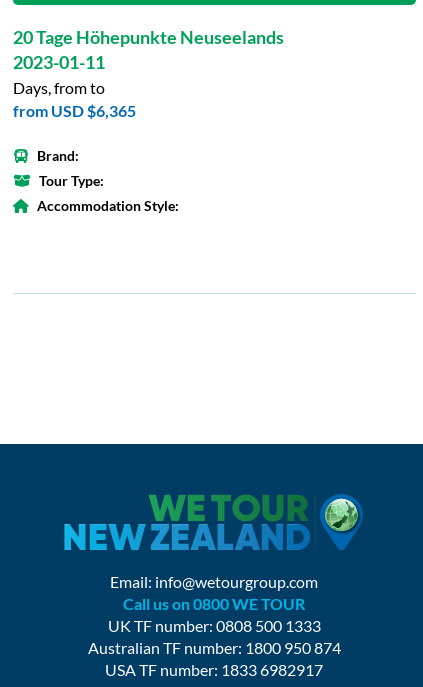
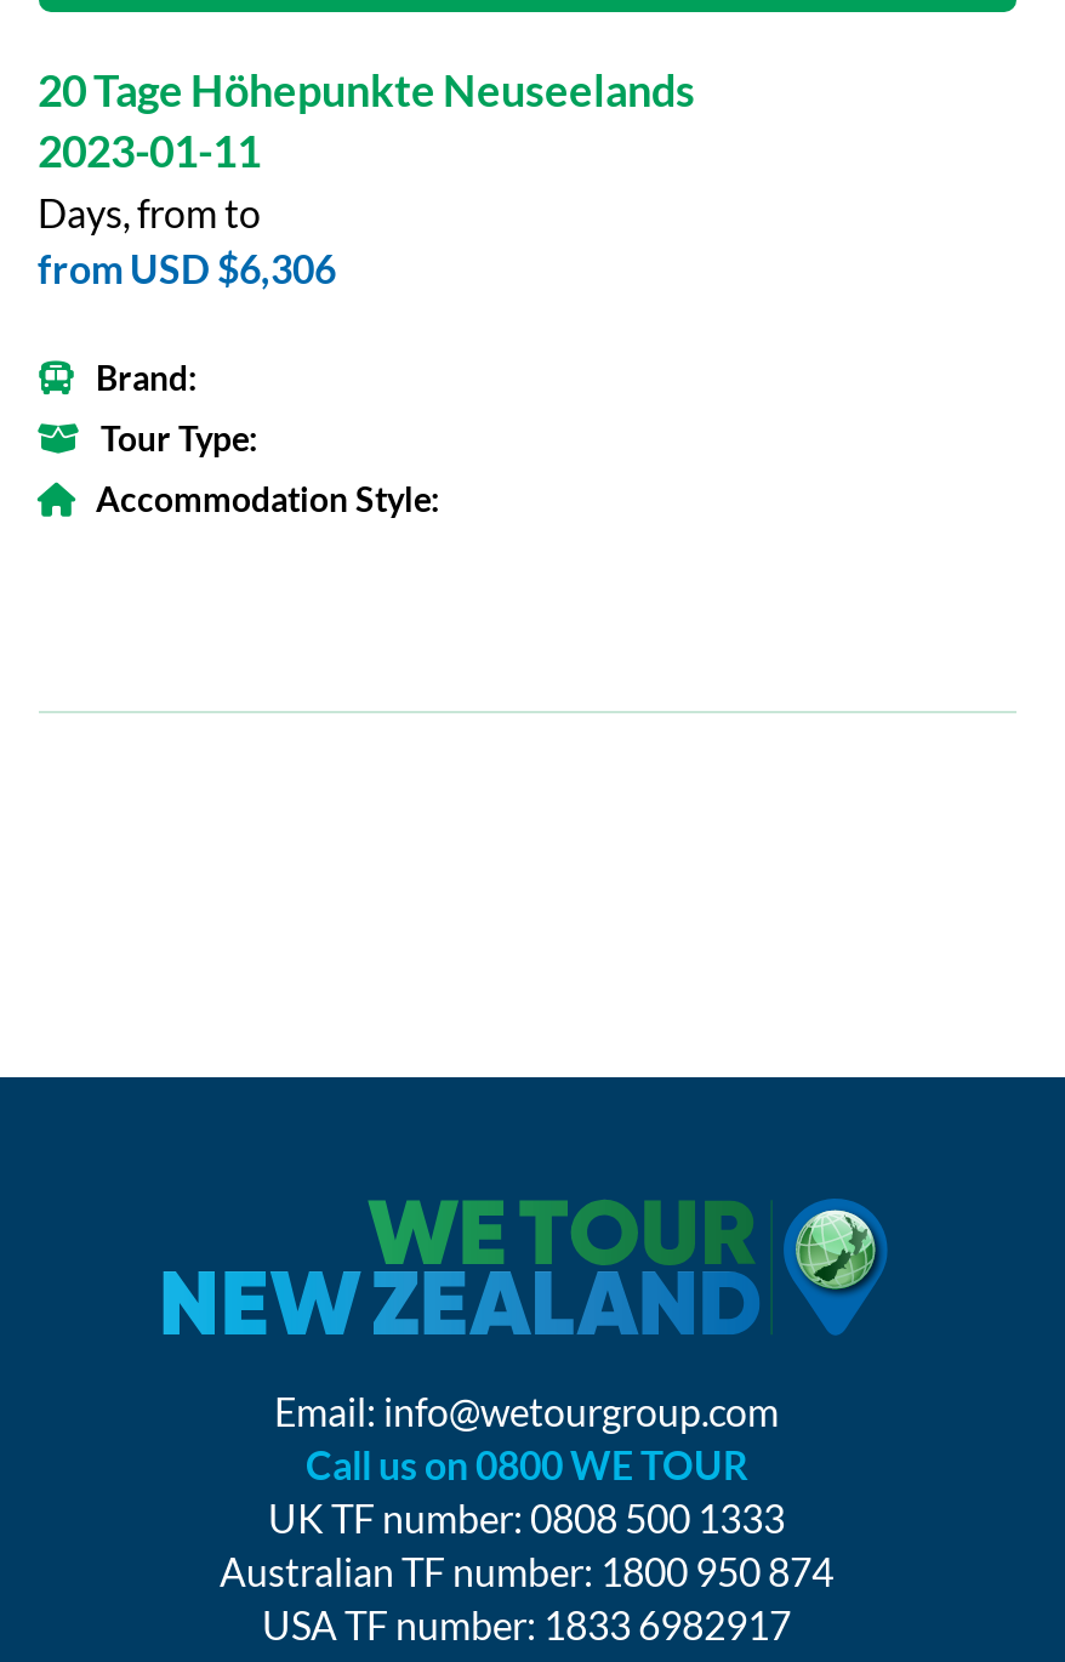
- from USD $6,365
+ from USD $6,306
